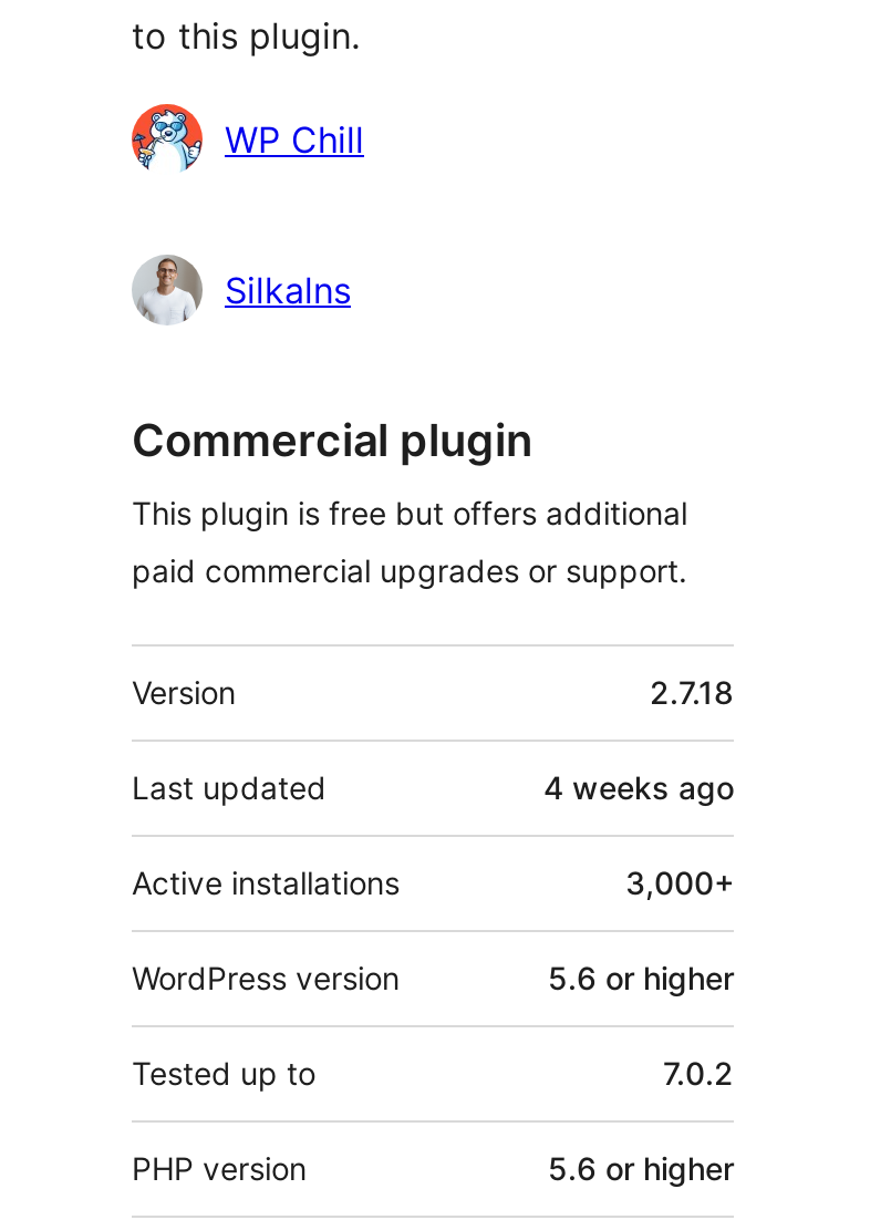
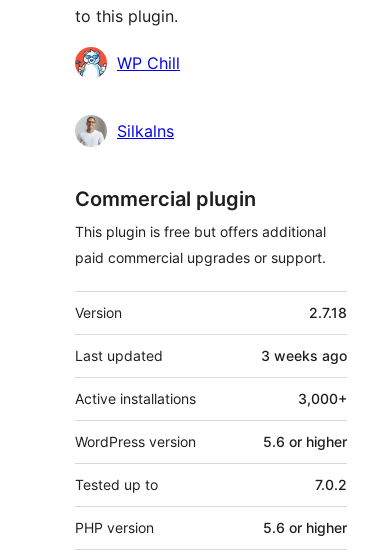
- 4 weeks ago
+ 3 weeks ago
